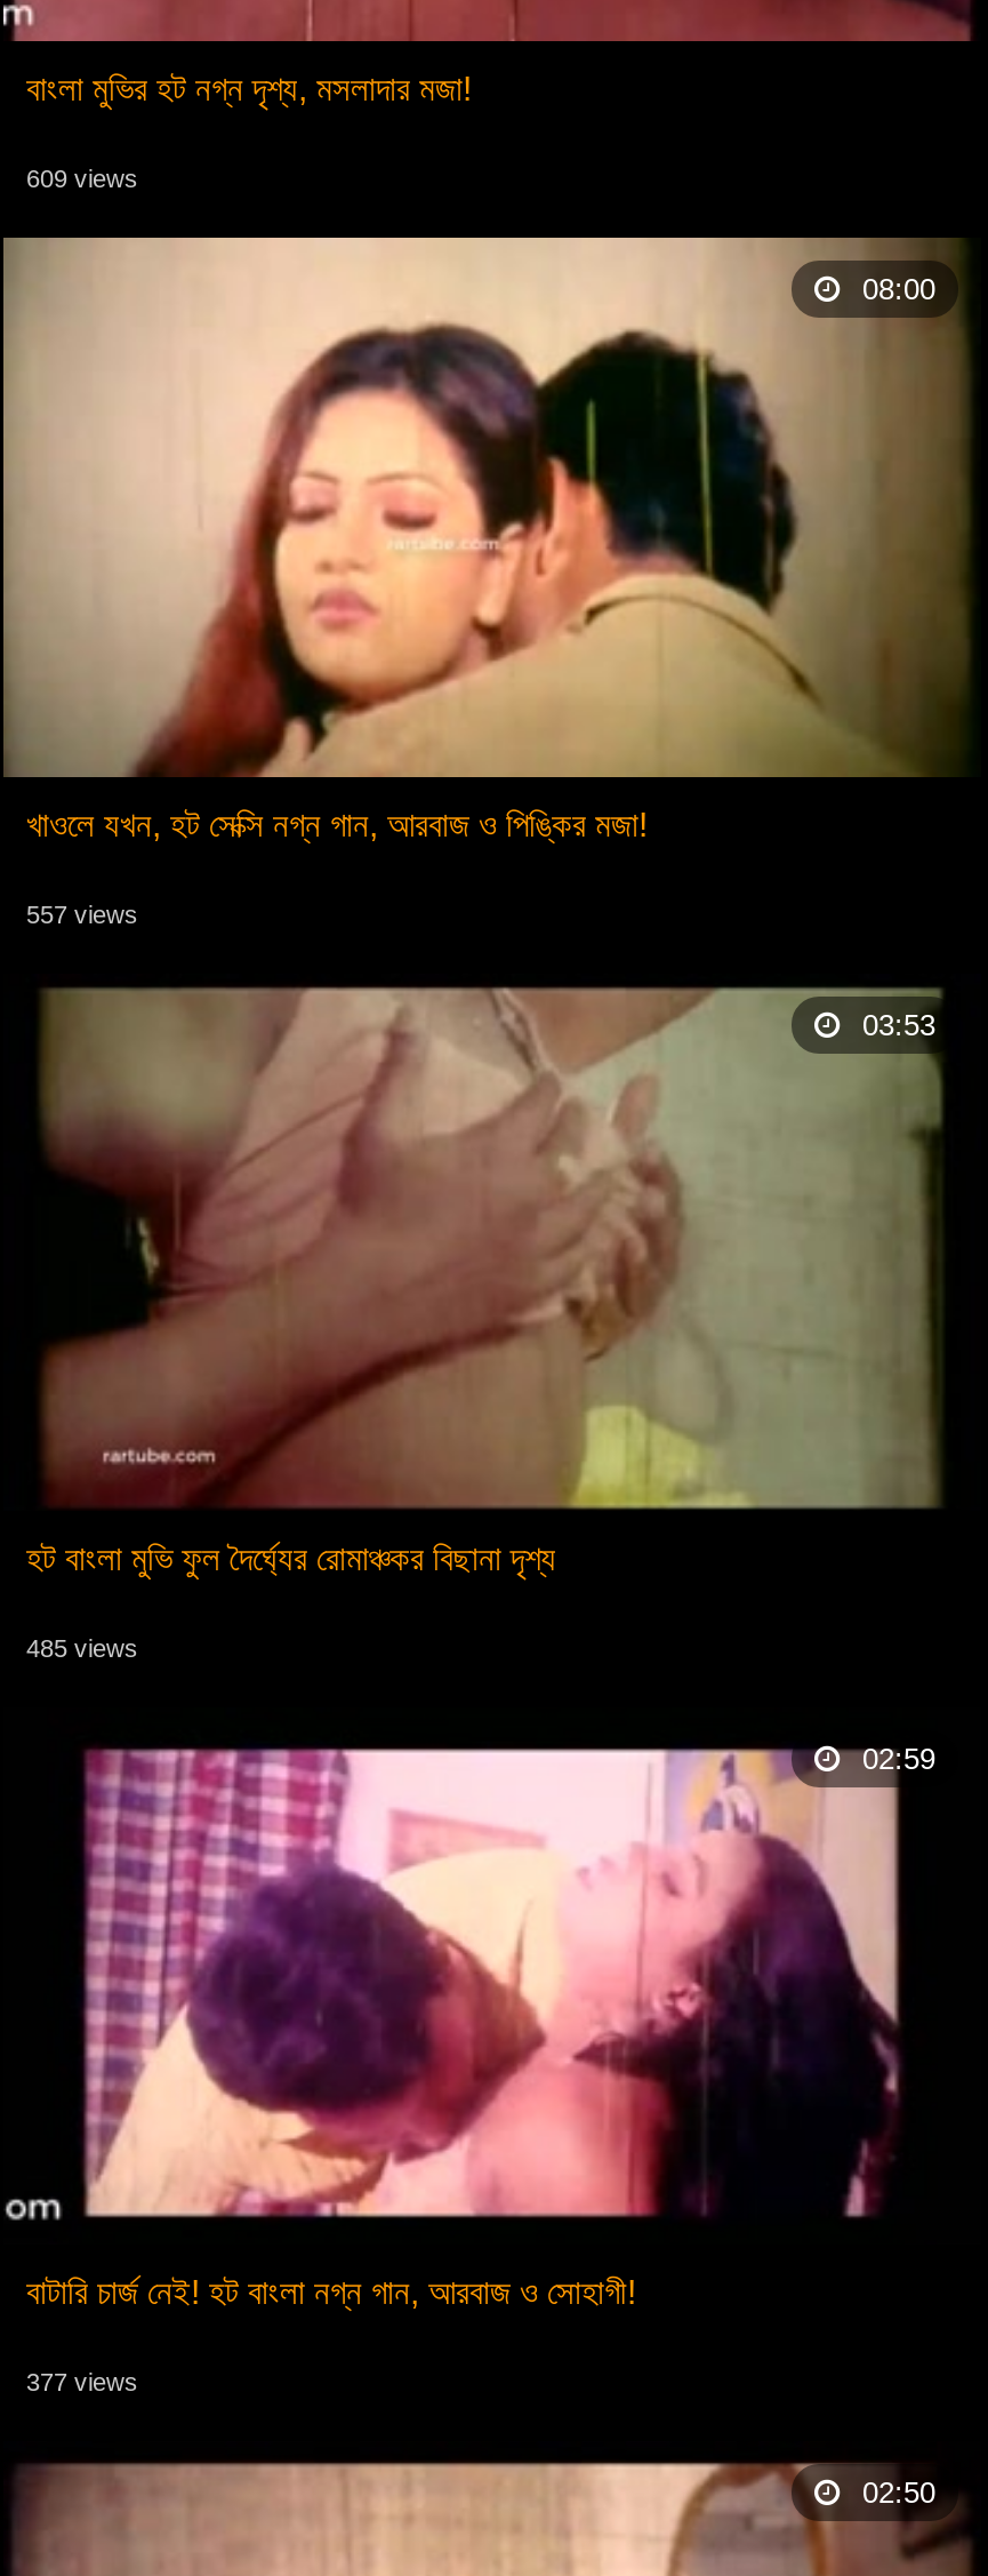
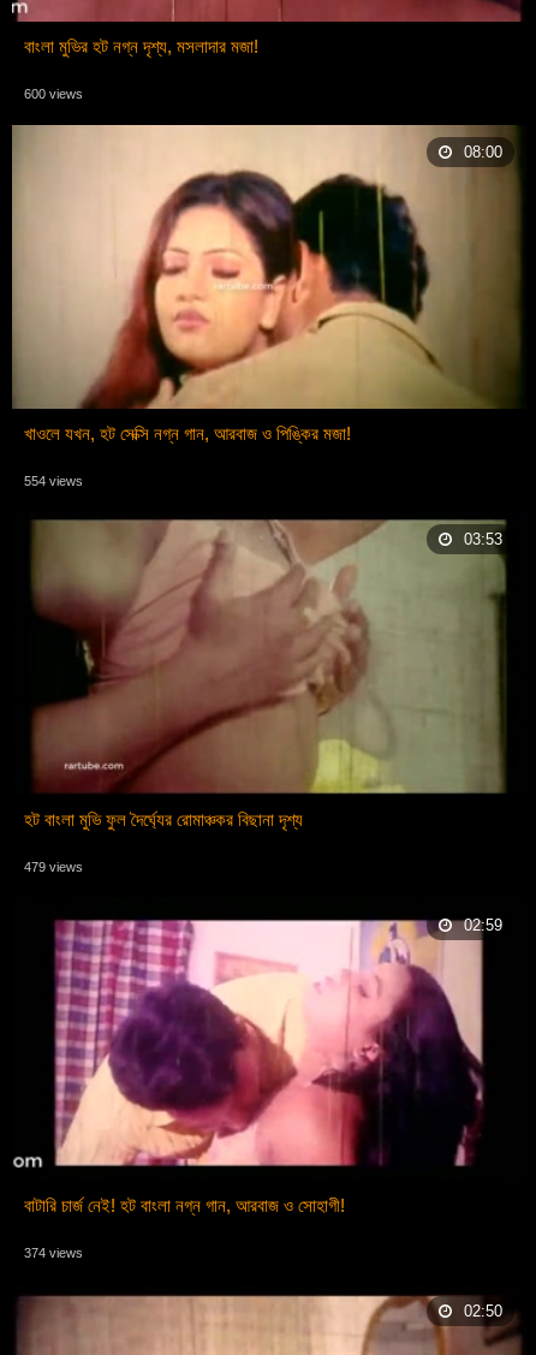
- 609 views
+ 600 views

- 557 views
+ 554 views

- 485 views
+ 479 views

- 377 views
+ 374 views
